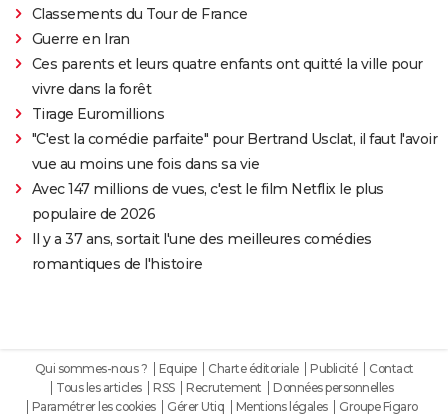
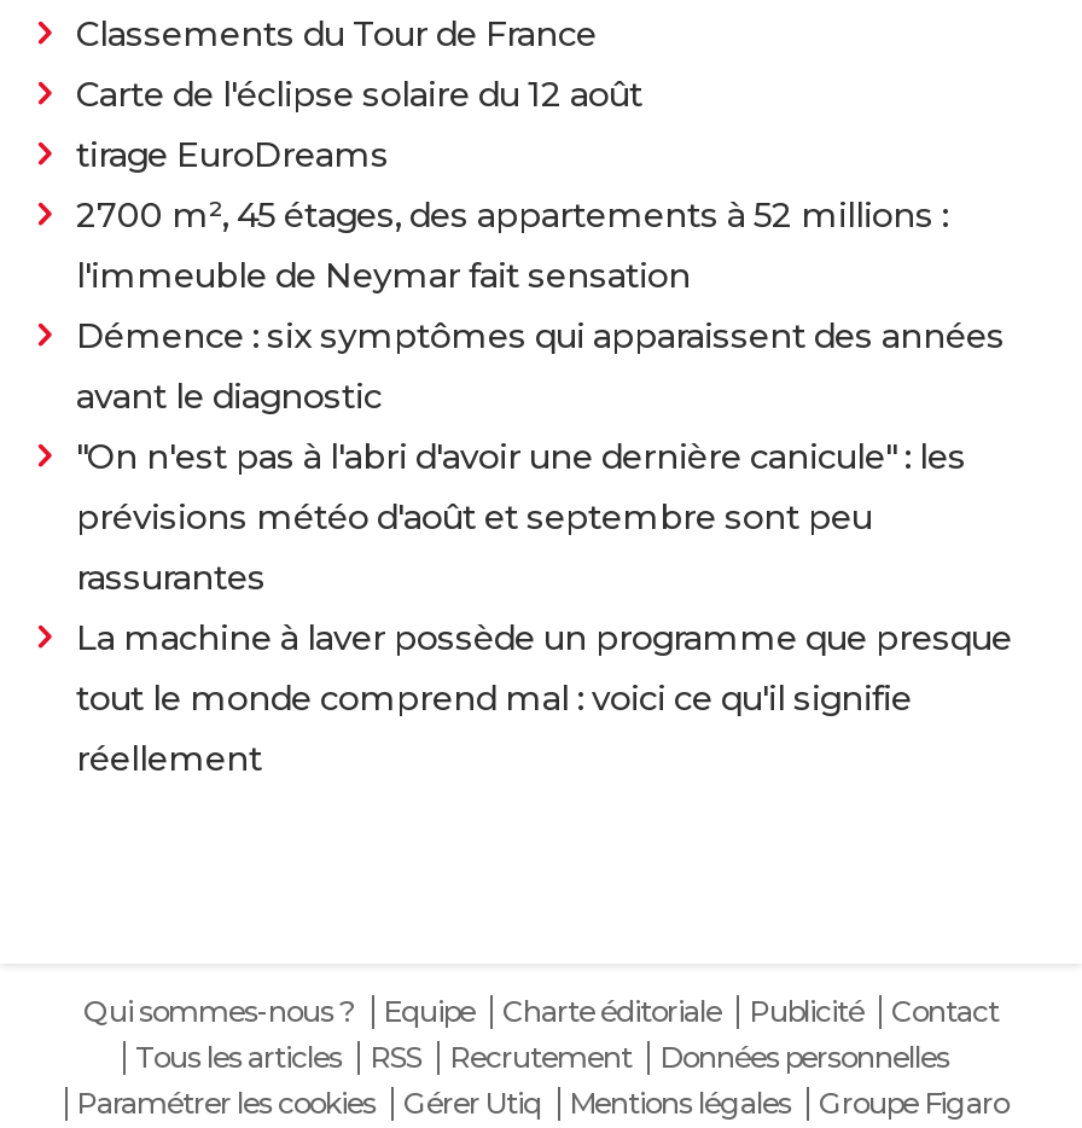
- Guerre en Iran
- Ces parents et leurs quatre enfants ont quitté la ville pour
- vivre dans la forêt
- Tirage Euromillions
- "C'est la comédie parfaite" pour Bertrand Usclat, il faut l'avoir
- vue au moins une fois dans sa vie
- Avec 147 millions de vues, c'est le film Netflix le plus
- populaire de 2026
- Il y a 37 ans, sortait l'une des meilleures comédies
- romantiques de l'histoire
+ Carte de l'éclipse solaire du 12 août
+ tirage EuroDreams
+ 2700 m², 45 étages, des appartements à 52 millions :
+ l'immeuble de Neymar fait sensation
+ Démence : six symptômes qui apparaissent des années
+ avant le diagnostic
+ "On n'est pas à l'abri d'avoir une dernière canicule" : les
+ prévisions météo d'août et septembre sont peu
+ rassurantes
+ La machine à laver possède un programme que presque
+ tout le monde comprend mal : voici ce qu'il signifie
+ réellement
